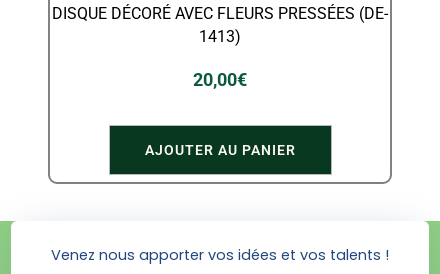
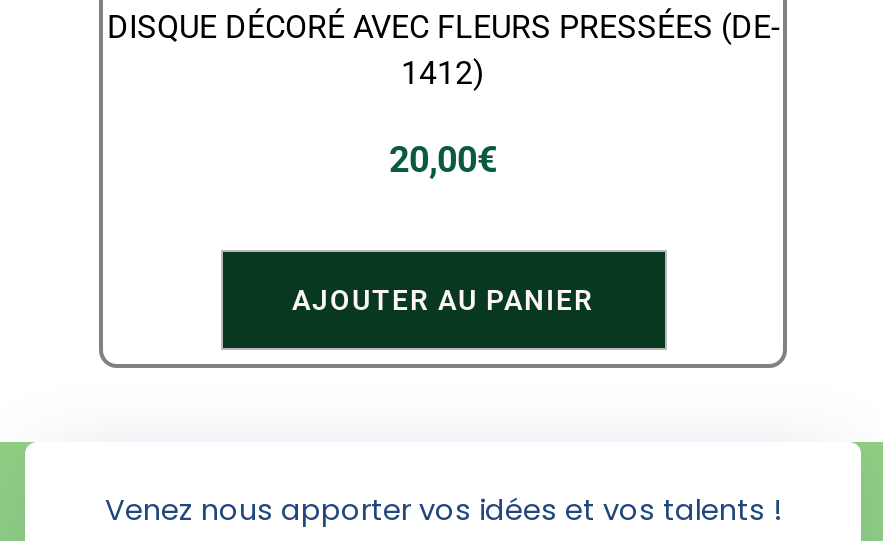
- 1413)
+ 1412)
